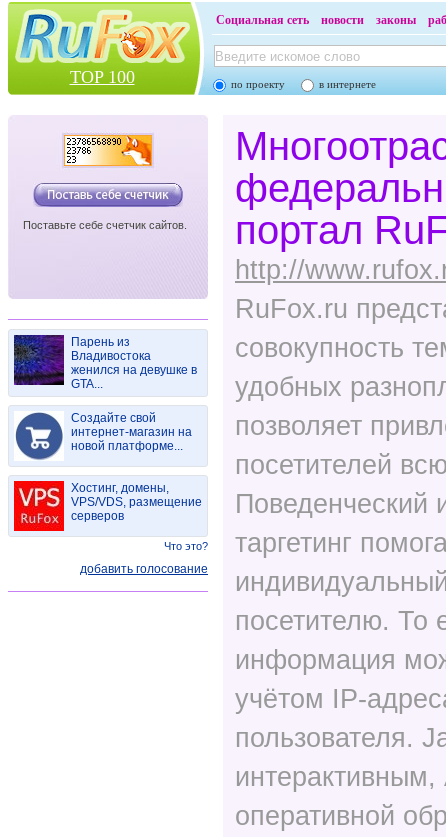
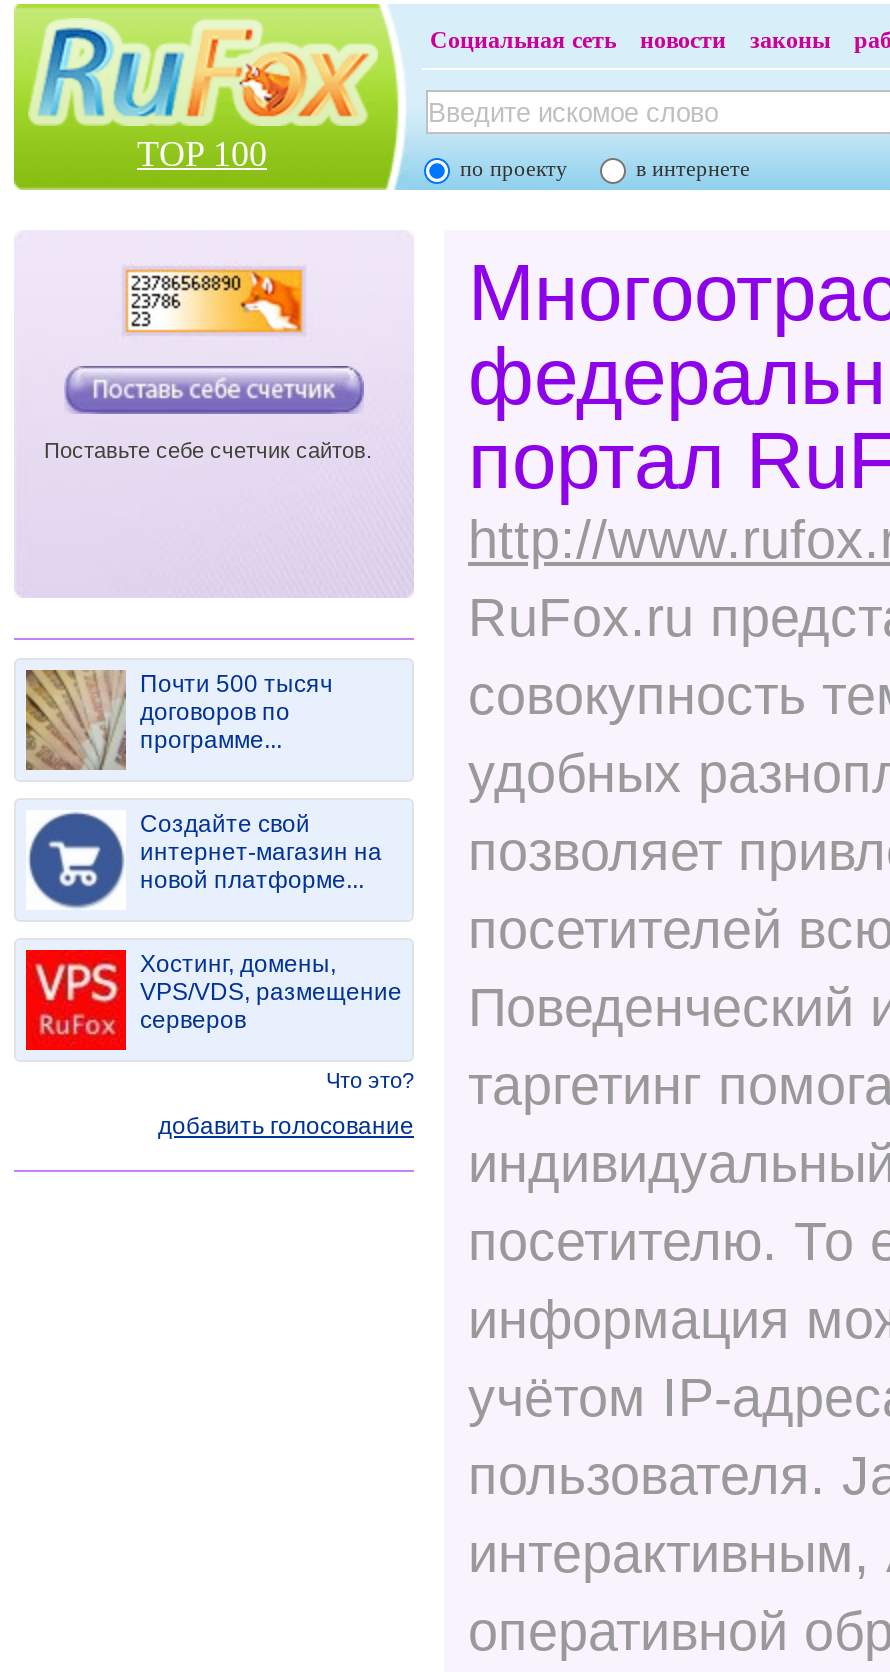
- [image]
- Парень из
- Владивостока
- женился на девушке в
- GTA...
+ [image]
+ Почти 500 тысяч
+ договоров по
+ программе...
